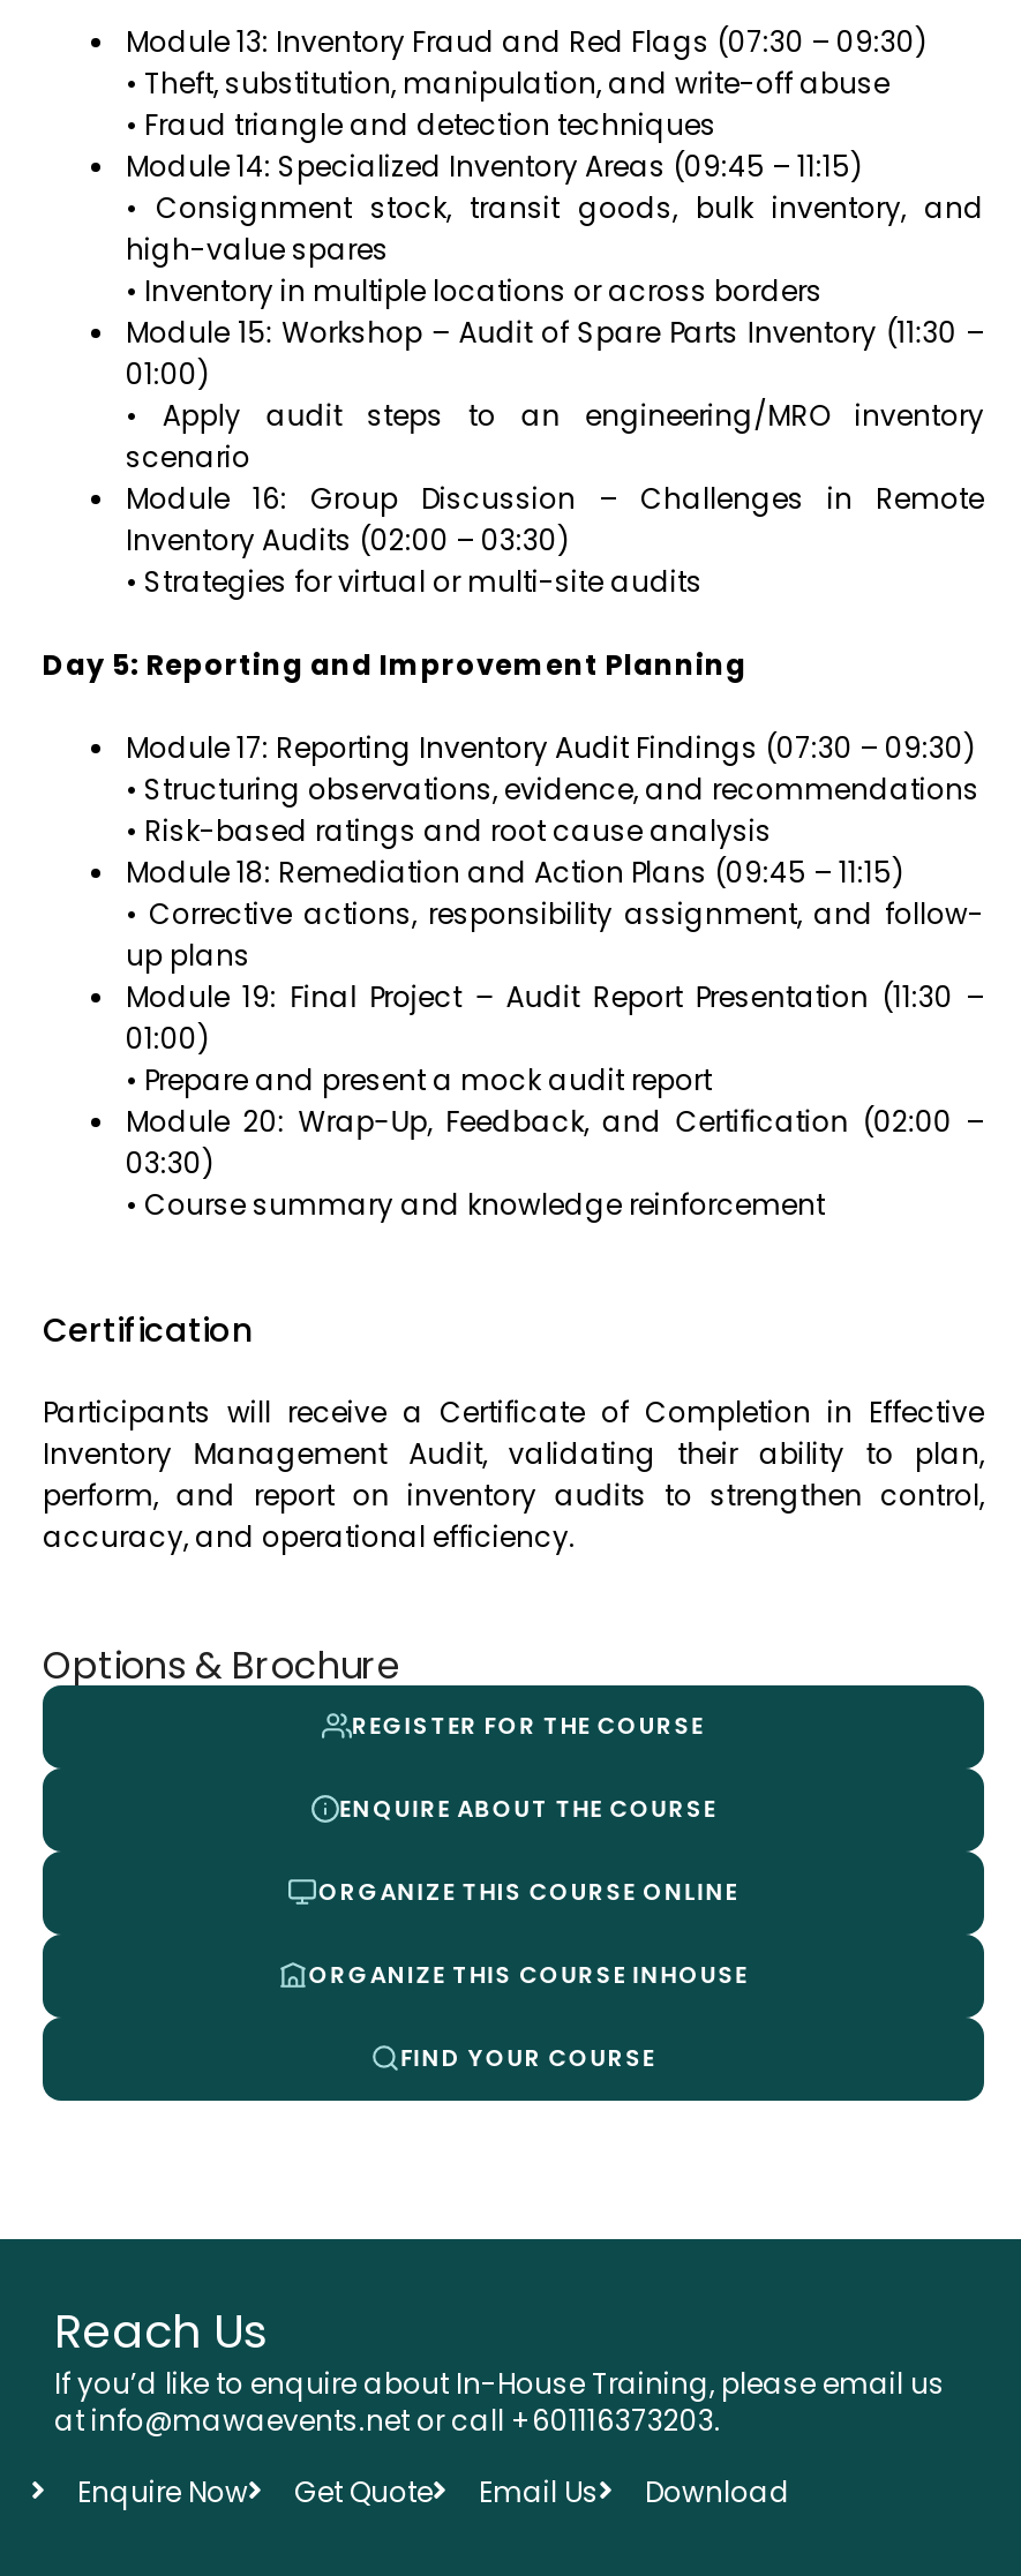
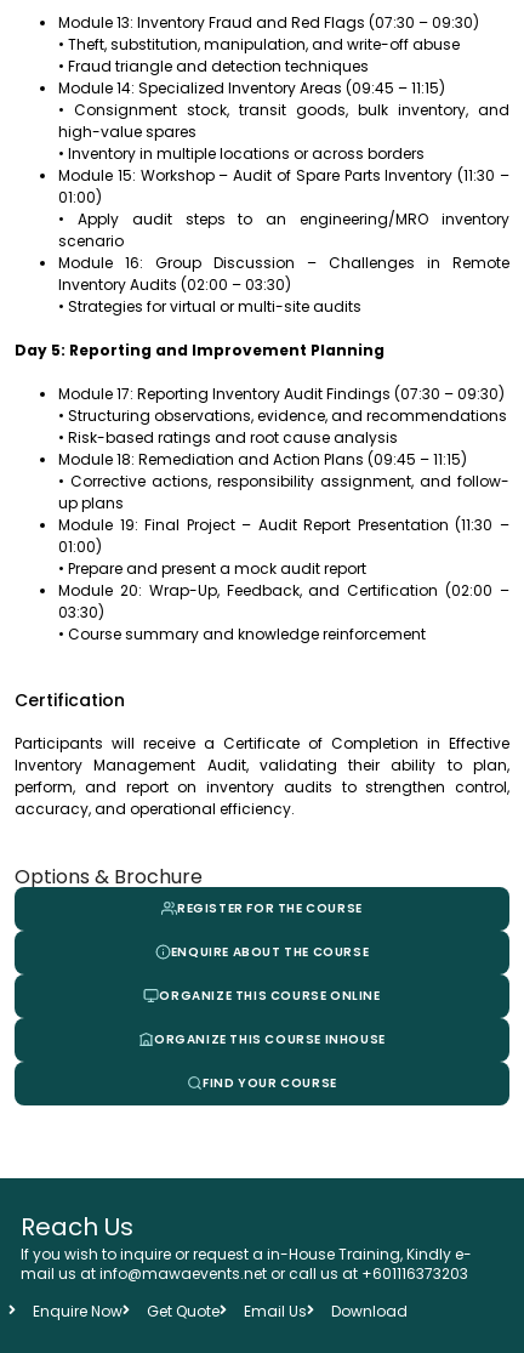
- If you’d like to enquire about In-House Training, please email us
- at info@mawaevents.net or call +601116373203.
+ If you wish to inquire or request a in-House Training, Kindly e-
+ mail us at info@mawaevents.net or call us at +601116373203
